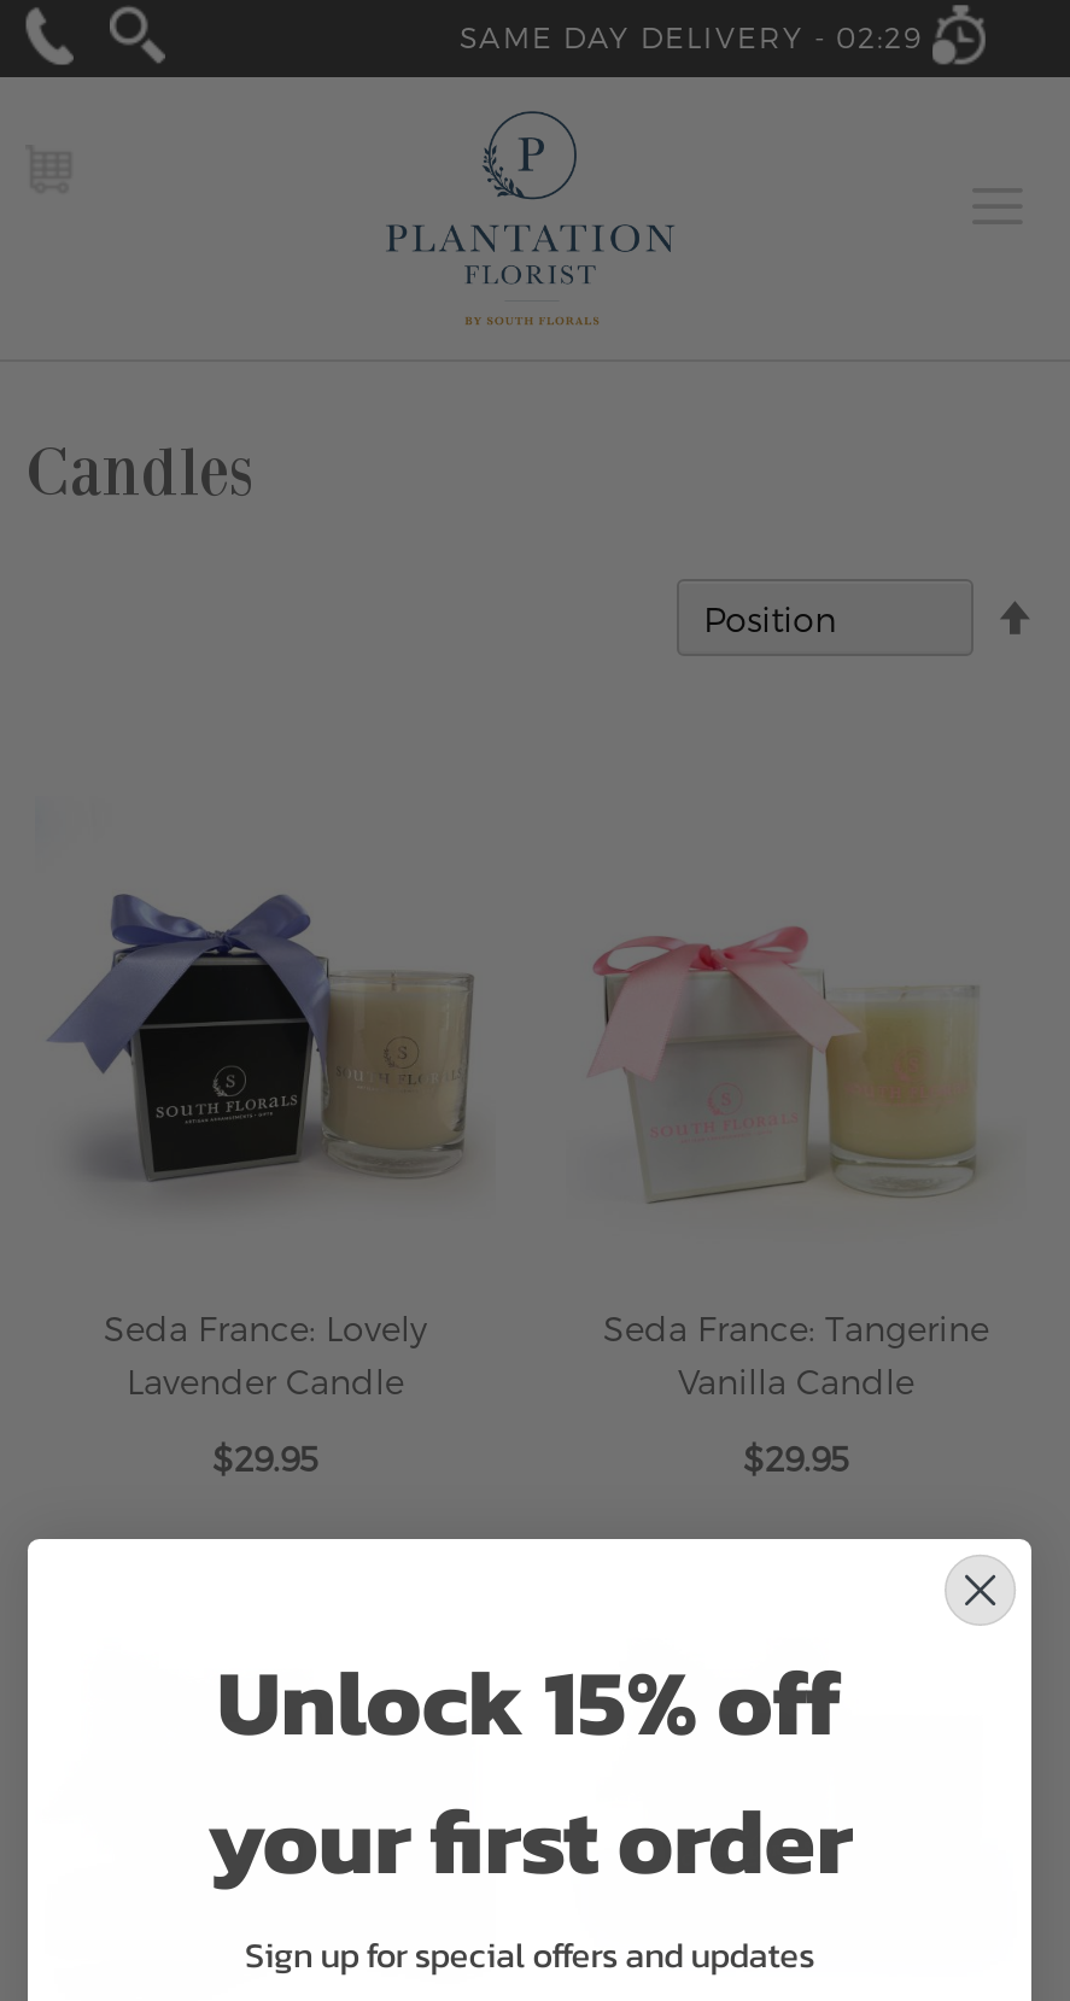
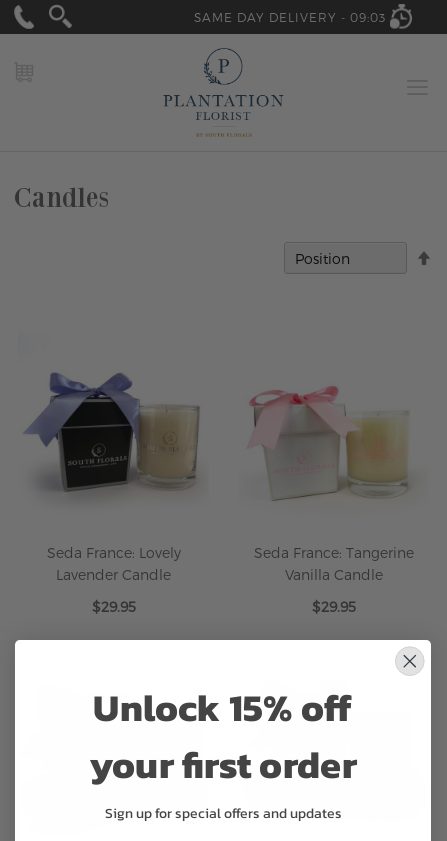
- SAME DAY DELIVERY - 02:29
+ SAME DAY DELIVERY - 09:03
